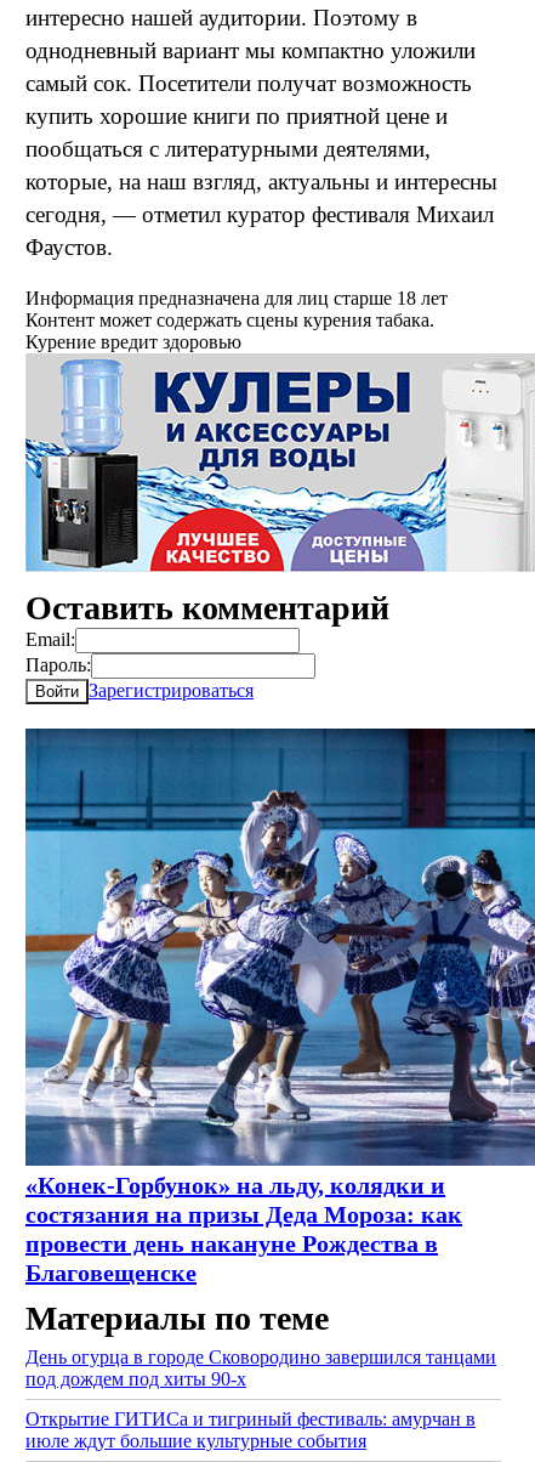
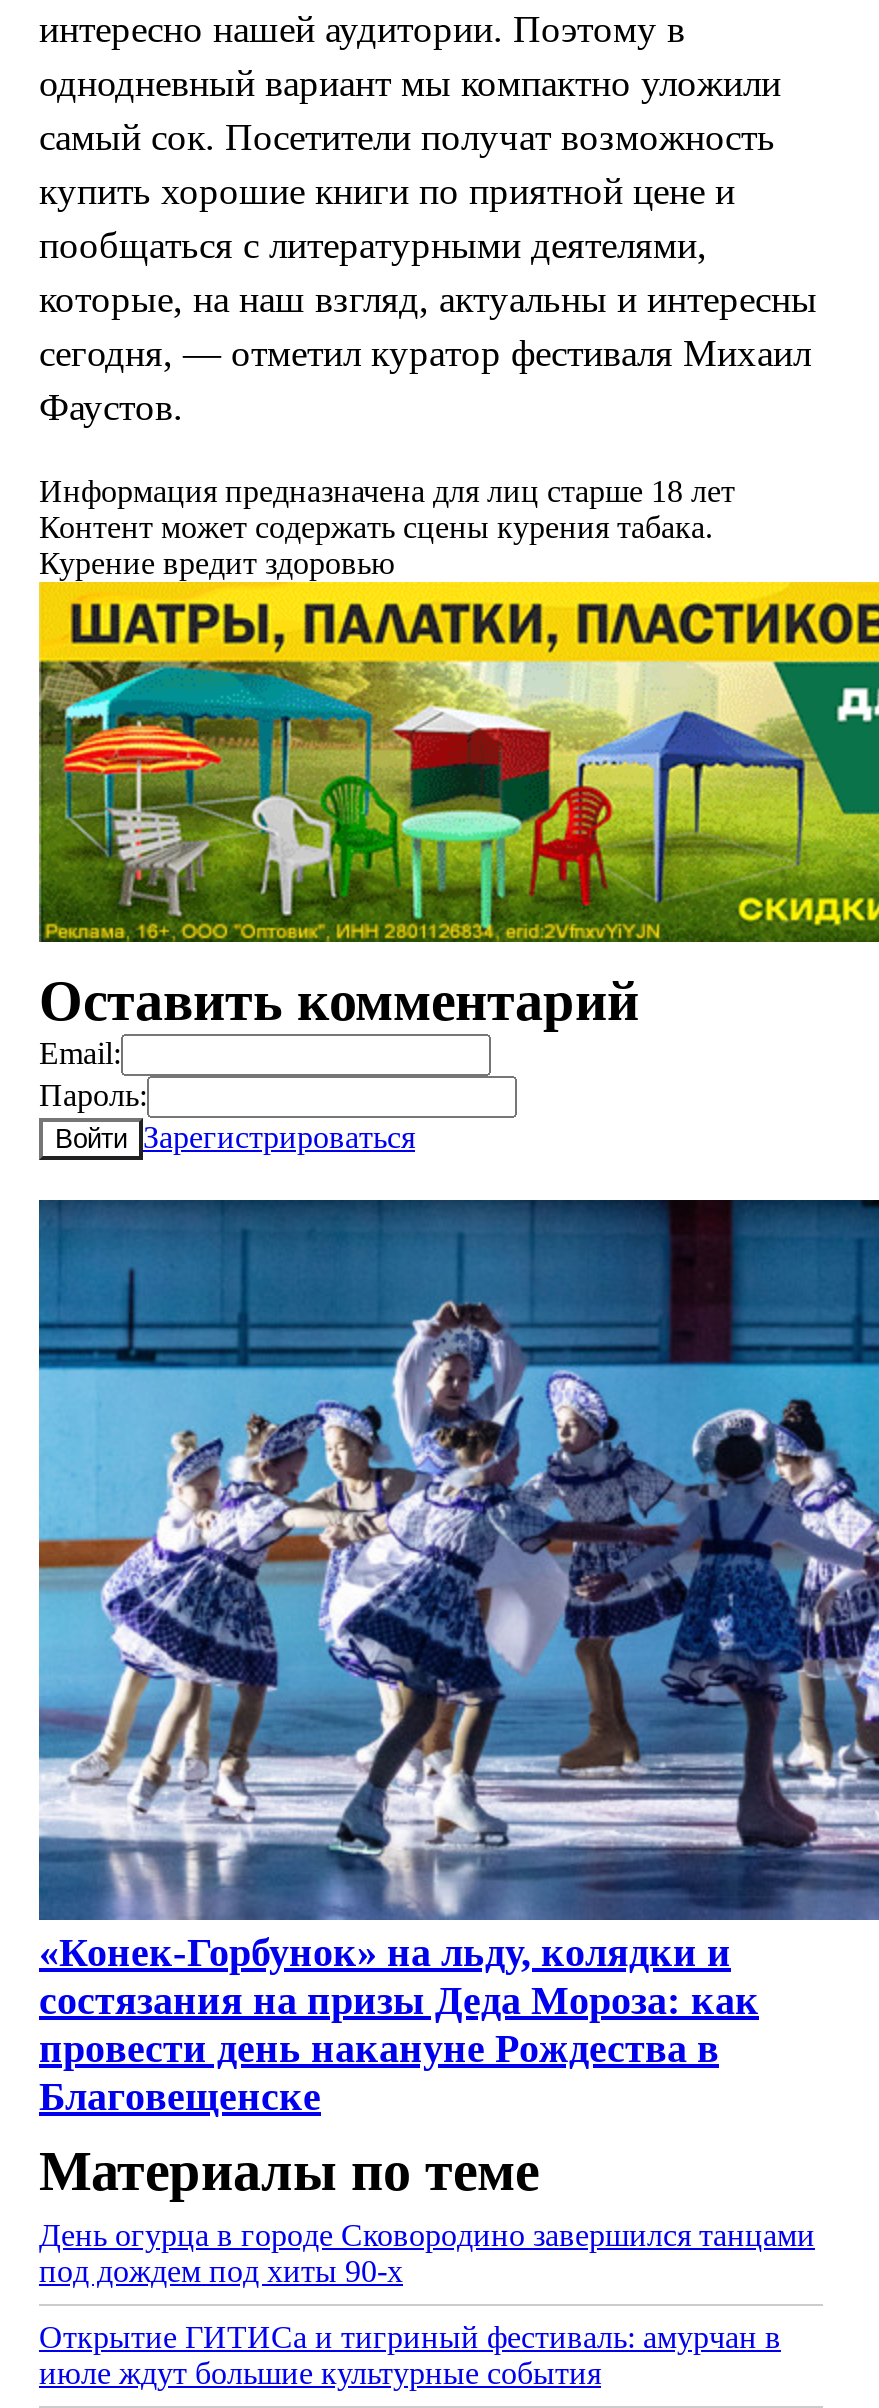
- [image]
+ [image]
